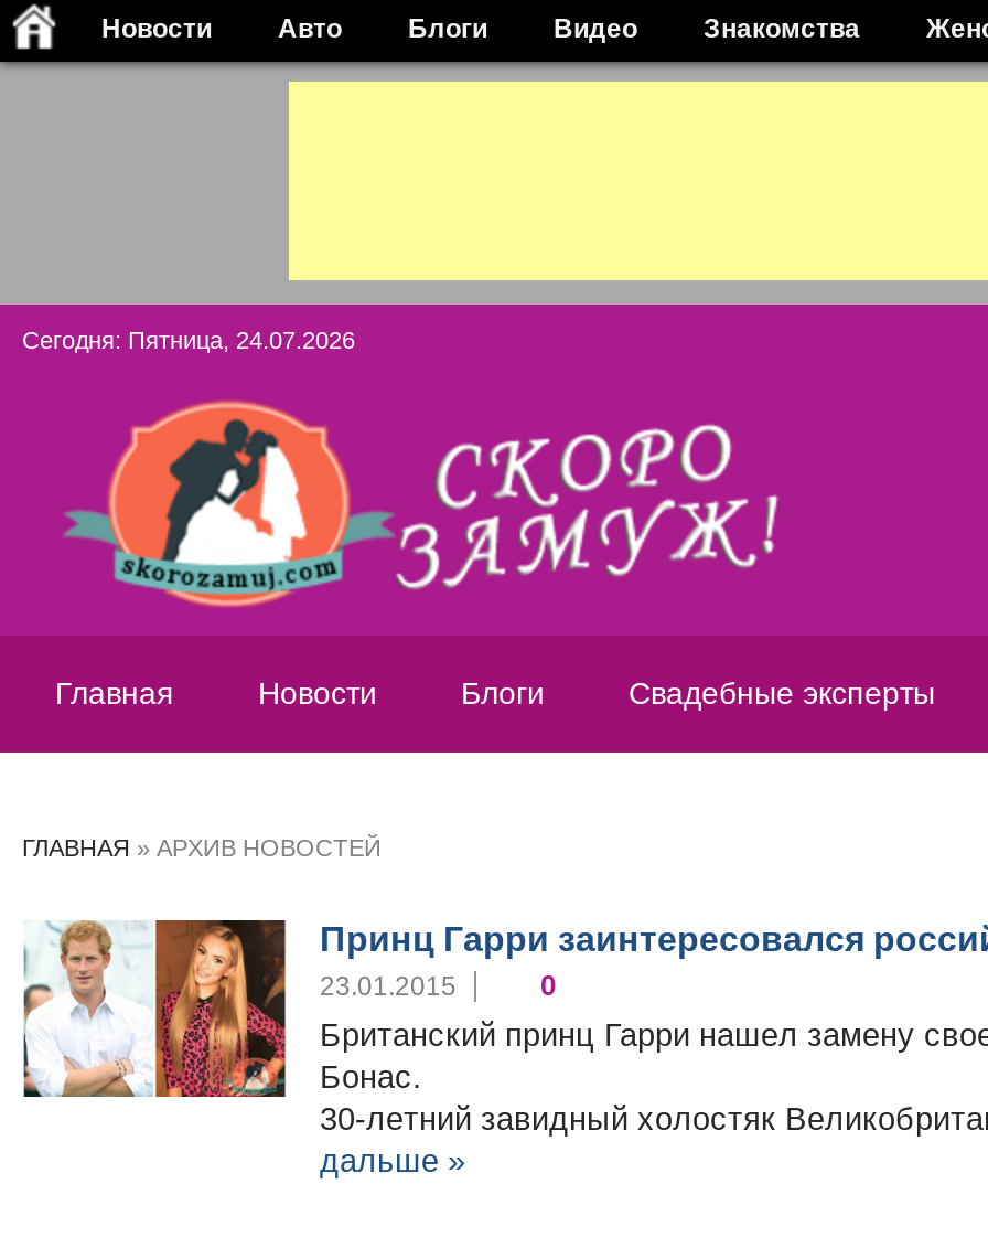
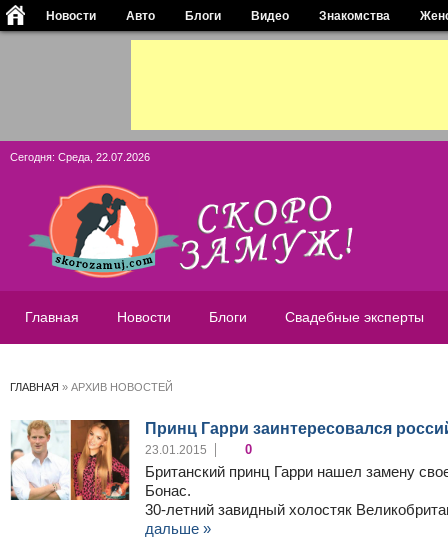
- Сегодня: Пятница, 24.07.2026
+ Сегодня: Среда, 22.07.2026
